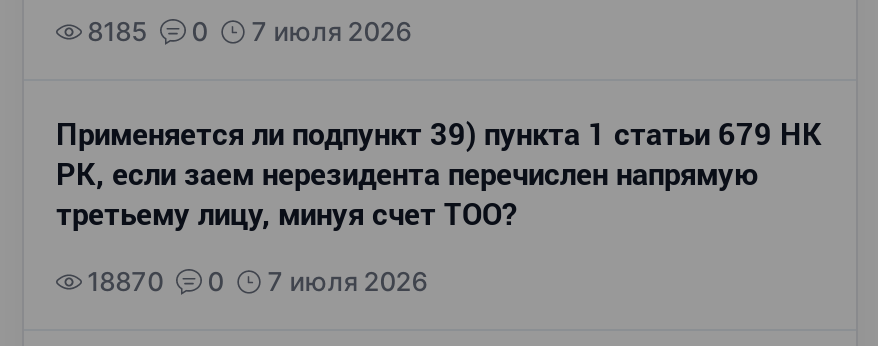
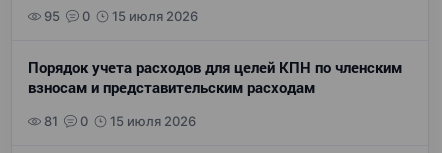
- 8185
+ 95

- 7 июля 2026
+ 15 июля 2026

- Применяется ли подпункт 39) пункта 1 статьи 679 НК
- РК, если заем нерезидента перечислен напрямую
- третьему лицу, минуя счет ТОО?
+ Порядок учета расходов для целей КПН по членским
+ взносам и представительским расходам

- 18870
+ 81

- 7 июля 2026
+ 15 июля 2026
